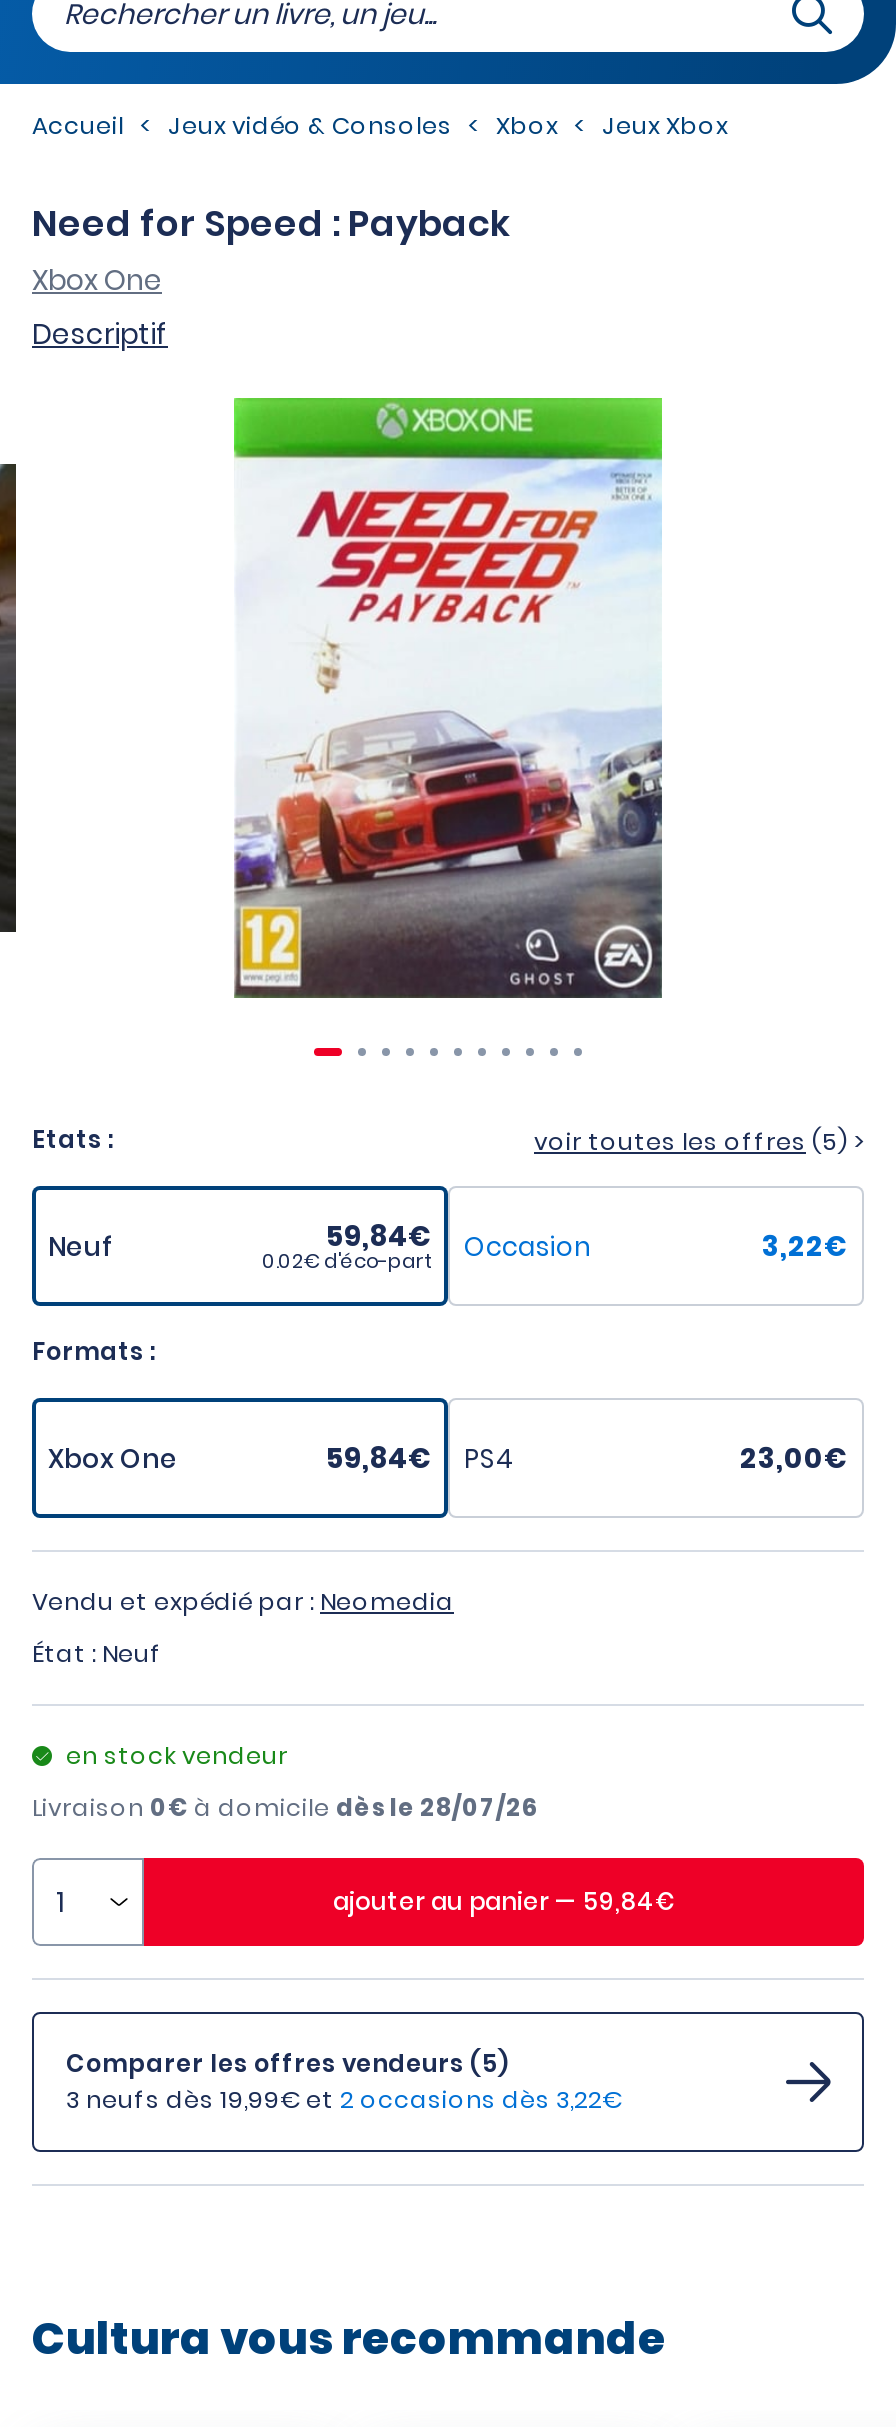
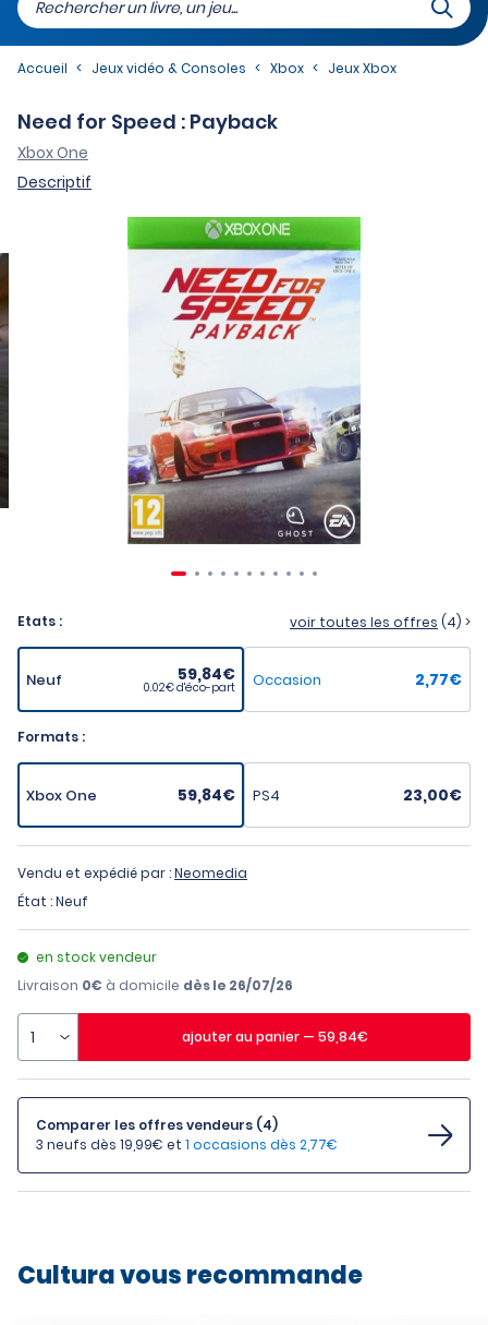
- voir toutes les offres (5) >
+ voir toutes les offres (4) >

- 3,22€
+ 2,77€

- Livraison 0€à domicile dès le 28/07/26
+ Livraison 0€à domicile dès le 26/07/26

- Comparer les offres vendeurs (5)
+ Comparer les offres vendeurs (4)

- 3 neufs dès 19,99€et 2 occasions dès 3,22€
+ 3 neufs dès 19,99€et 1 occasions dès 2,77€
